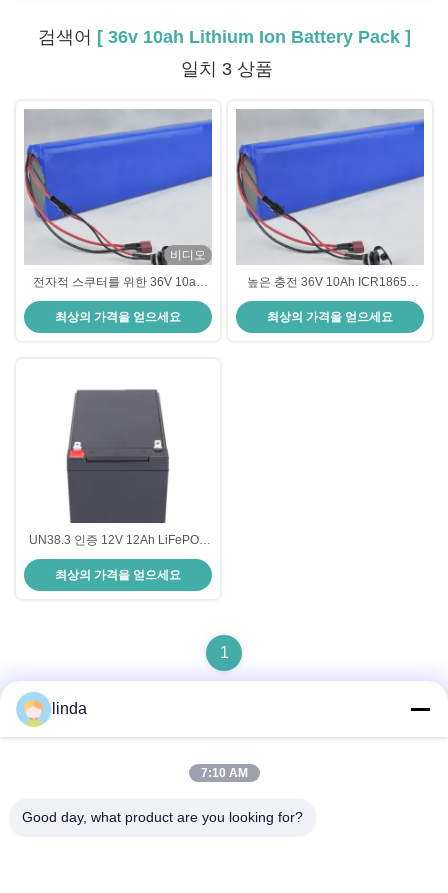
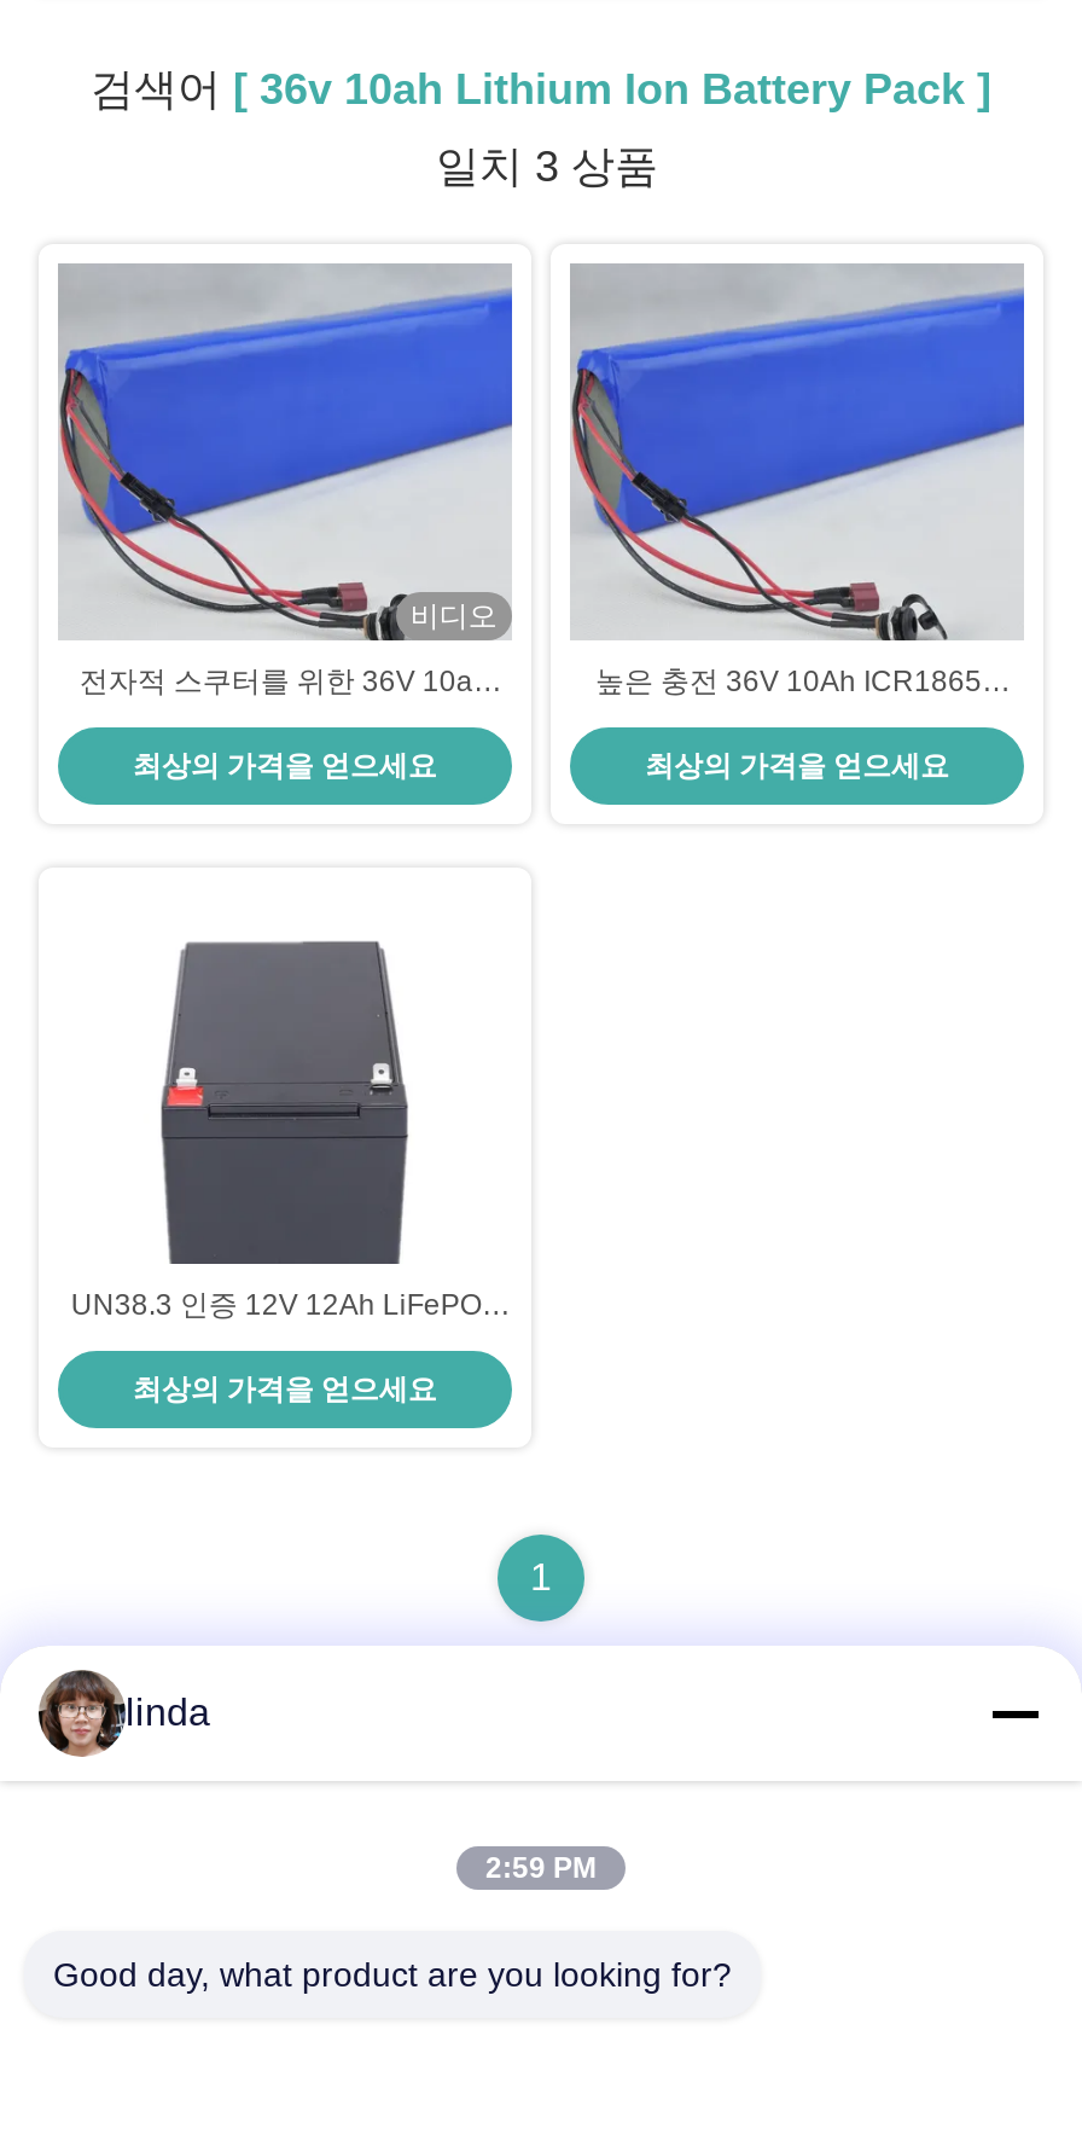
- [image]
+ [image]

- 7:10 AM
+ 2:59 PM
